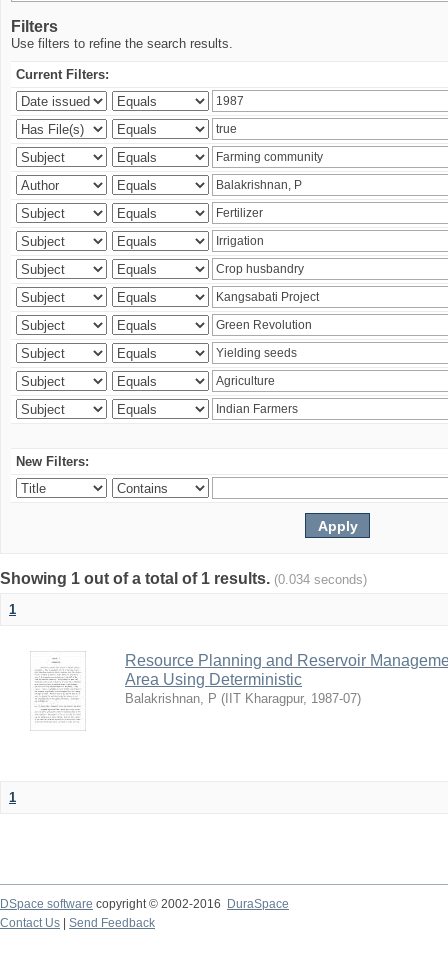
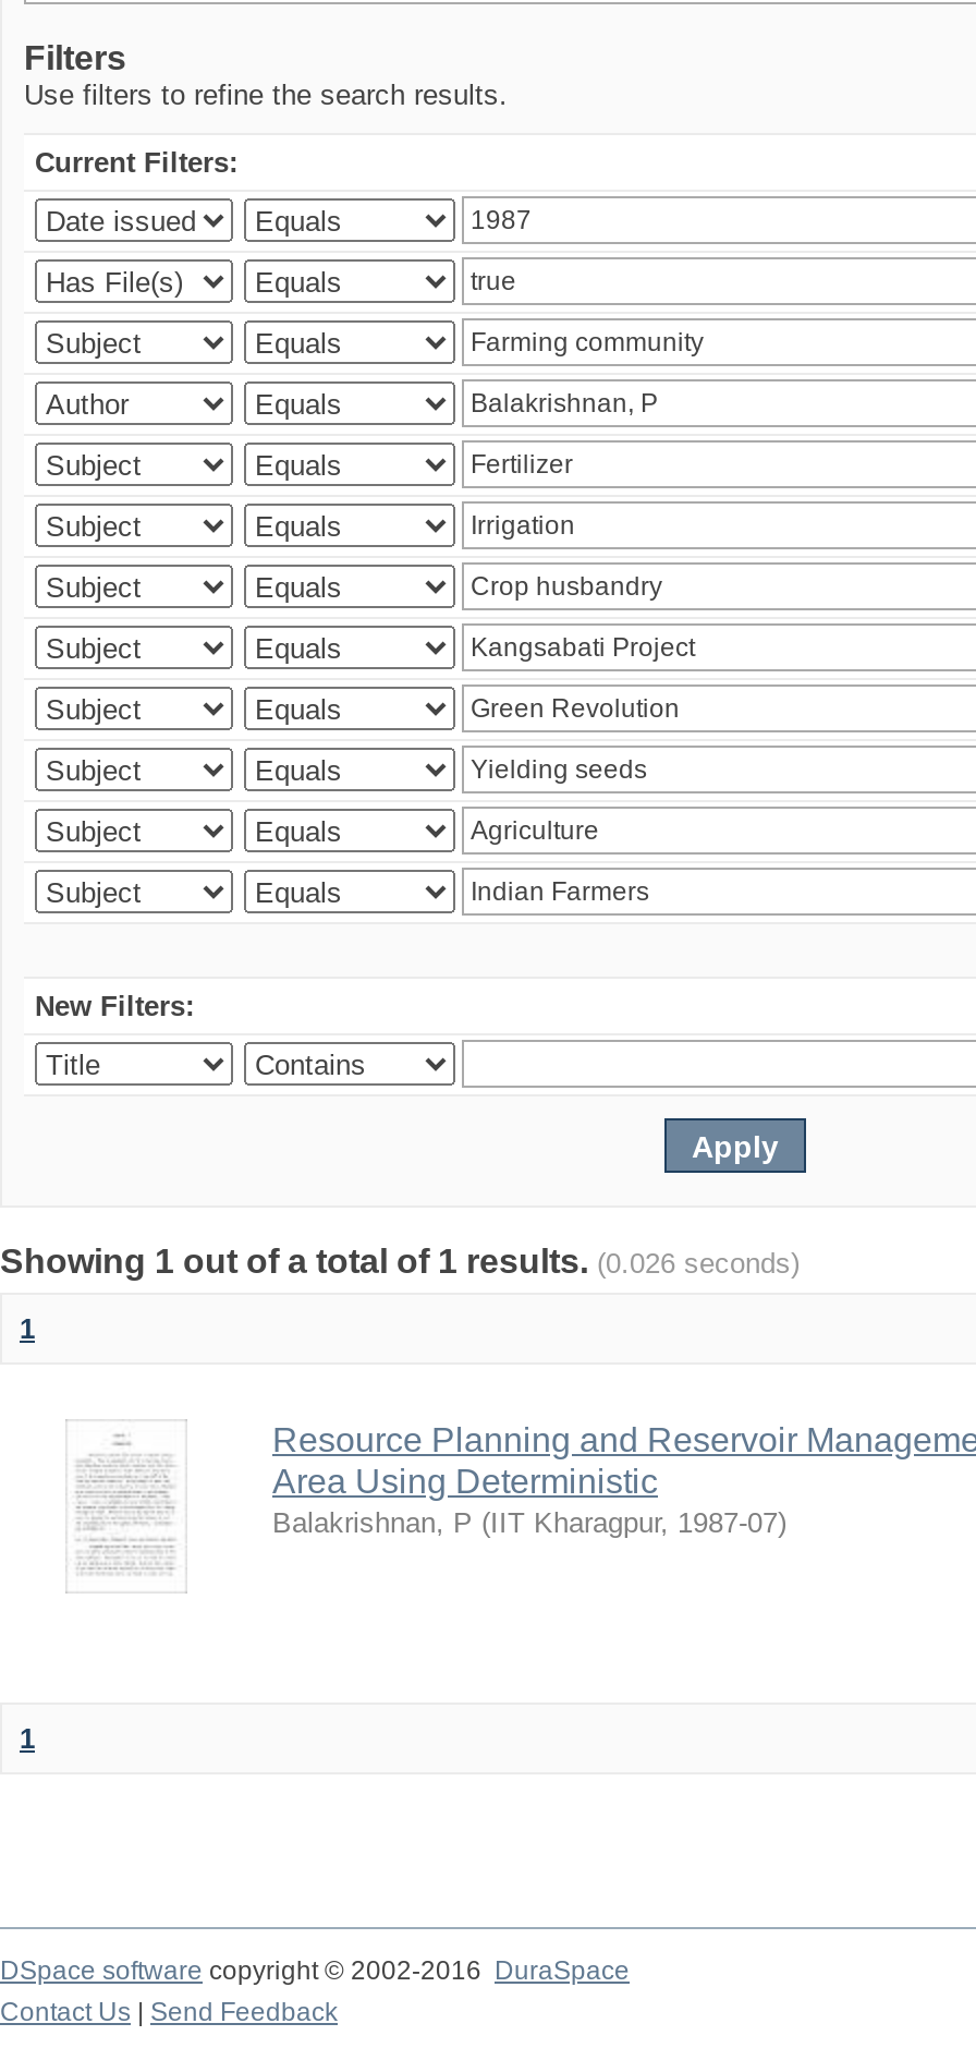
- Showing 1 out of a total of 1 results. (0.034 seconds)
+ Showing 1 out of a total of 1 results. (0.026 seconds)
